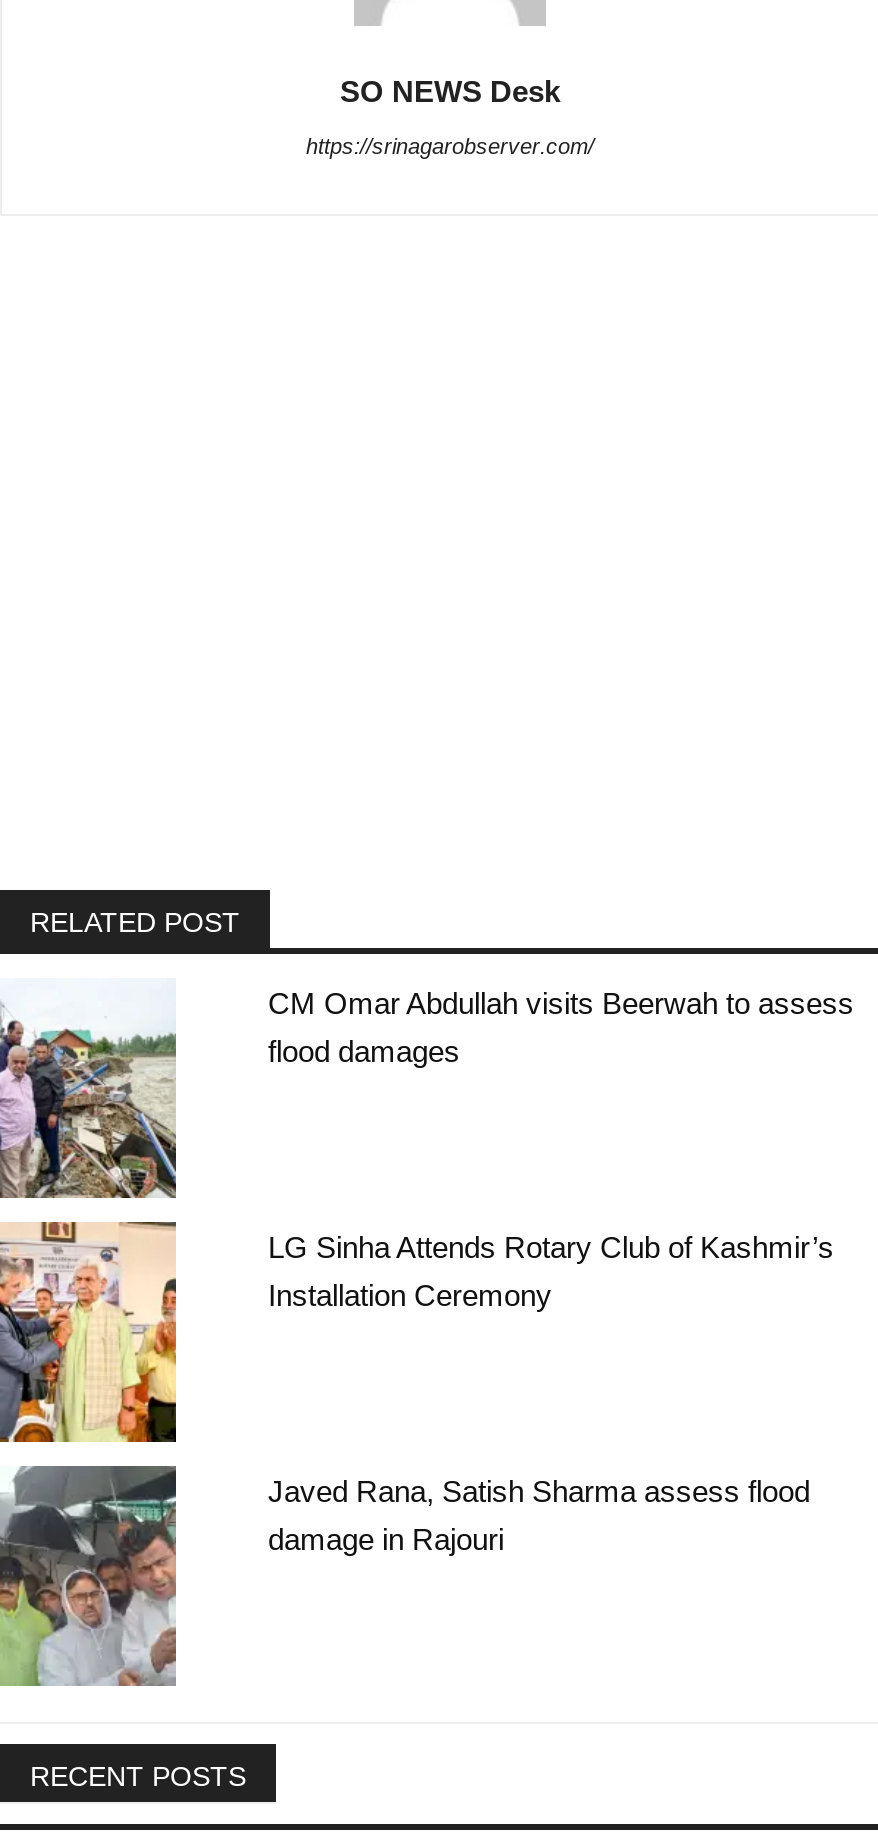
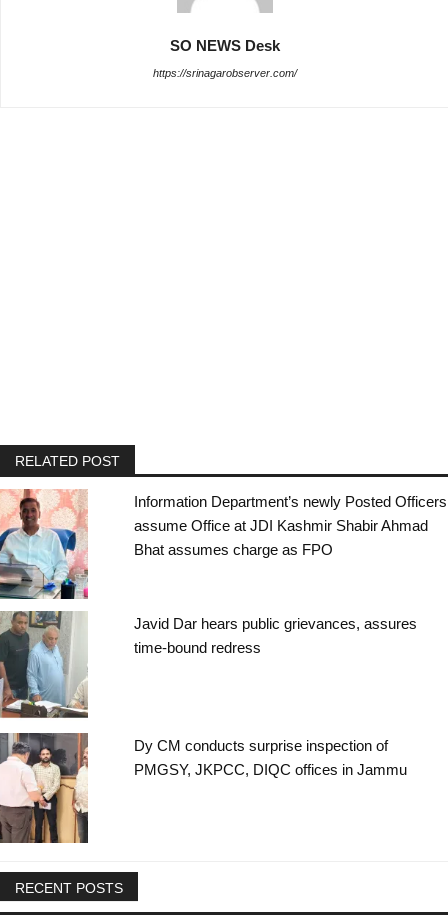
- [image]
+ [image]

- CM Omar Abdullah visits Beerwah to assess
- flood damages
+ Information Department’s newly Posted Officers
+ assume Office at JDI Kashmir Shabir Ahmad
+ Bhat assumes charge as FPO

- [image]
+ [image]

- LG Sinha Attends Rotary Club of Kashmir’s
- Installation Ceremony
+ Javid Dar hears public grievances, assures
+ time-bound redress

- [image]
+ [image]

- Javed Rana, Satish Sharma assess flood
- damage in Rajouri
+ Dy CM conducts surprise inspection of
+ PMGSY, JKPCC, DIQC offices in Jammu
